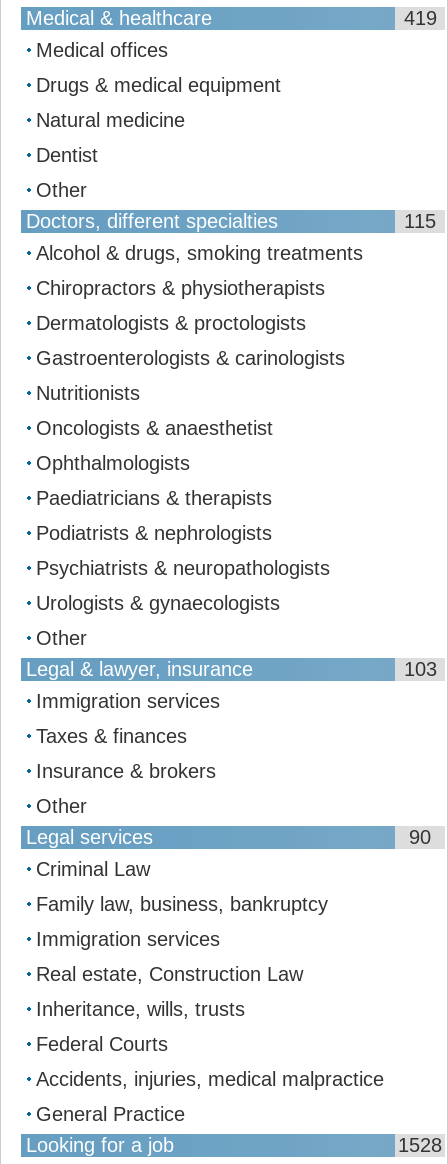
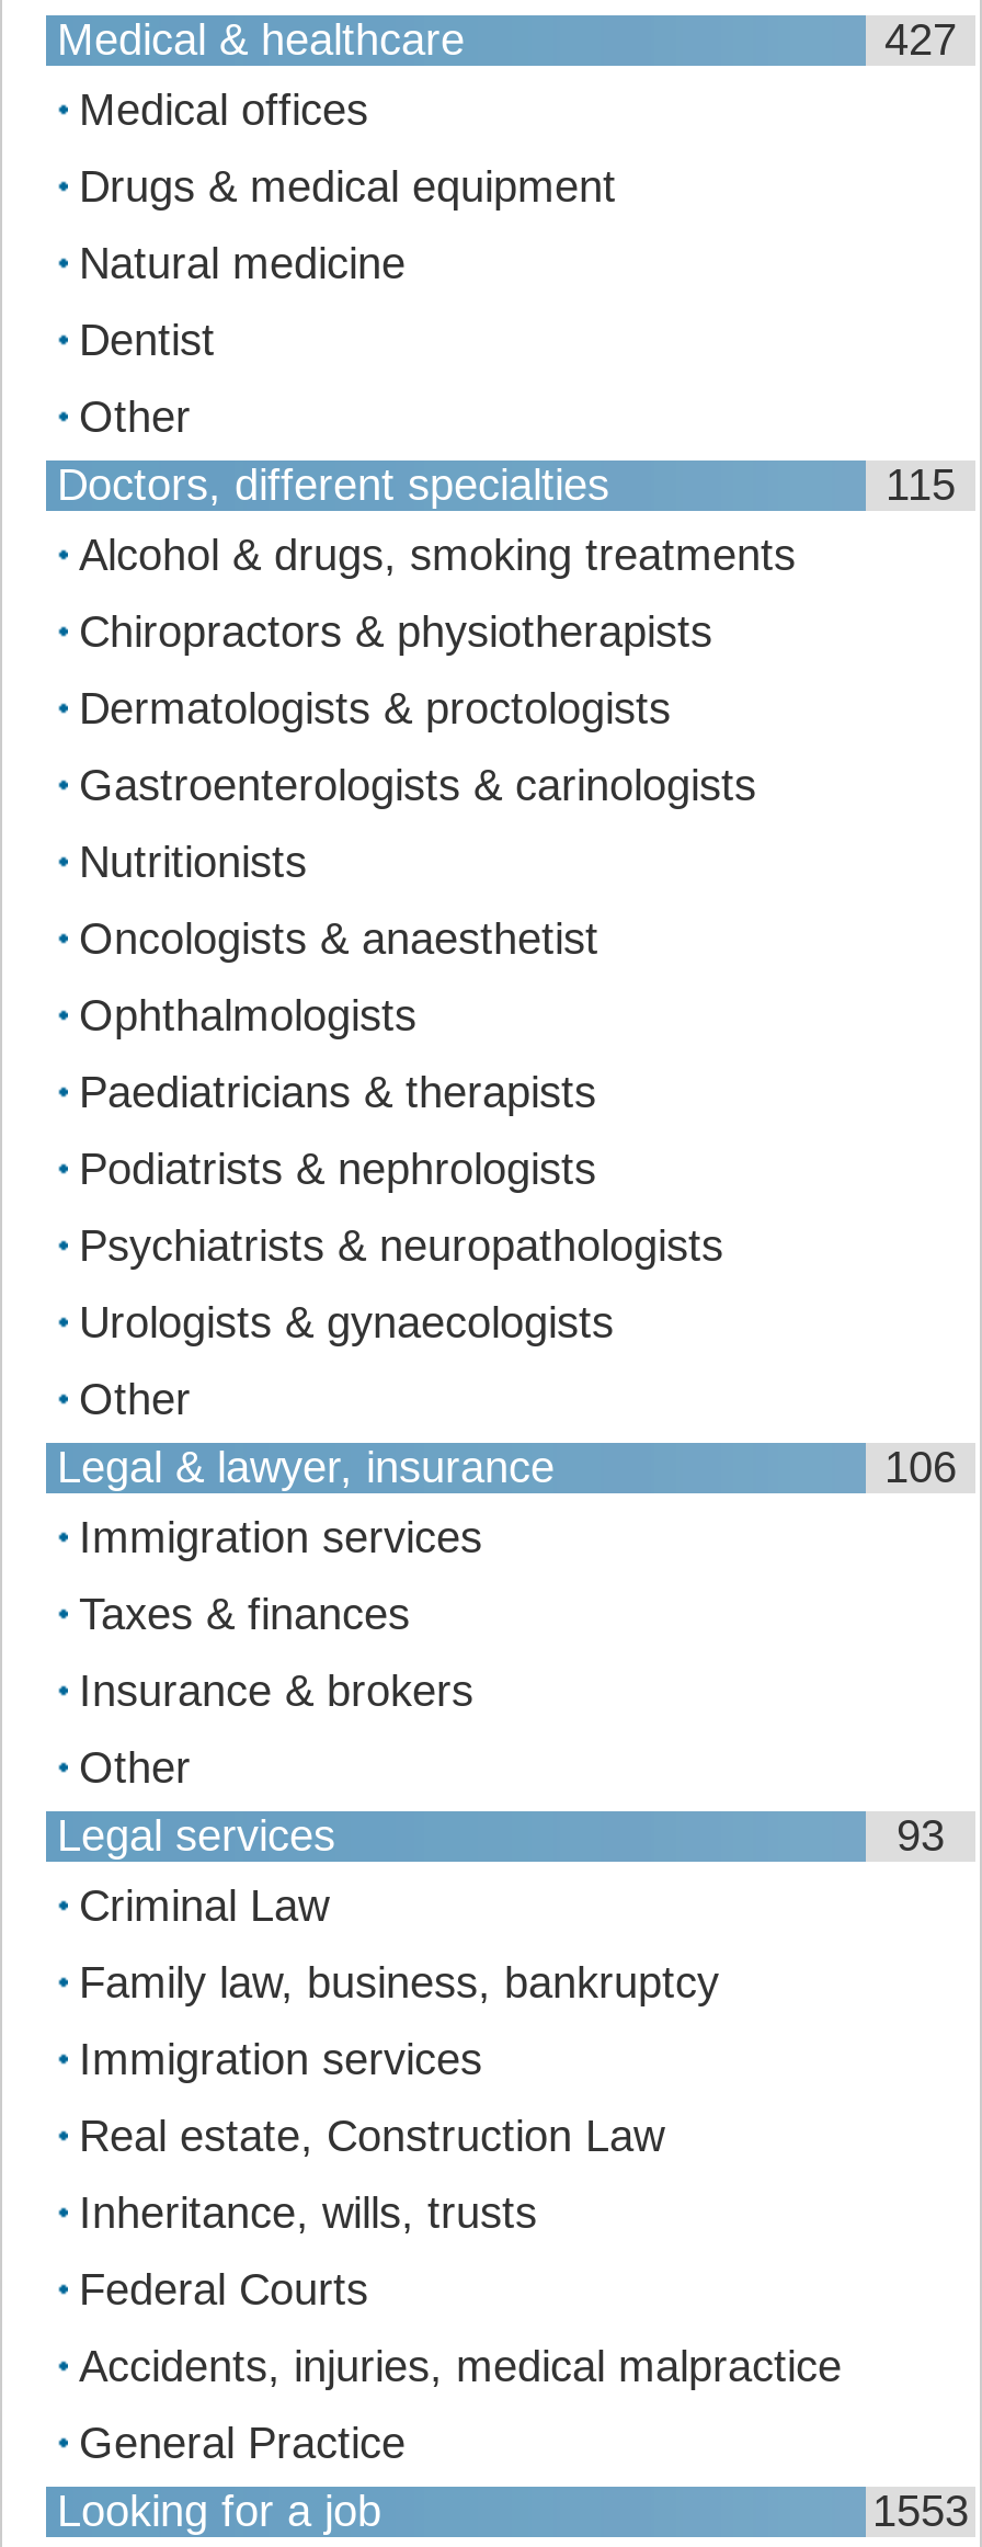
- 419
+ 427

- 103
+ 106

- 90
+ 93

- 1528
+ 1553
